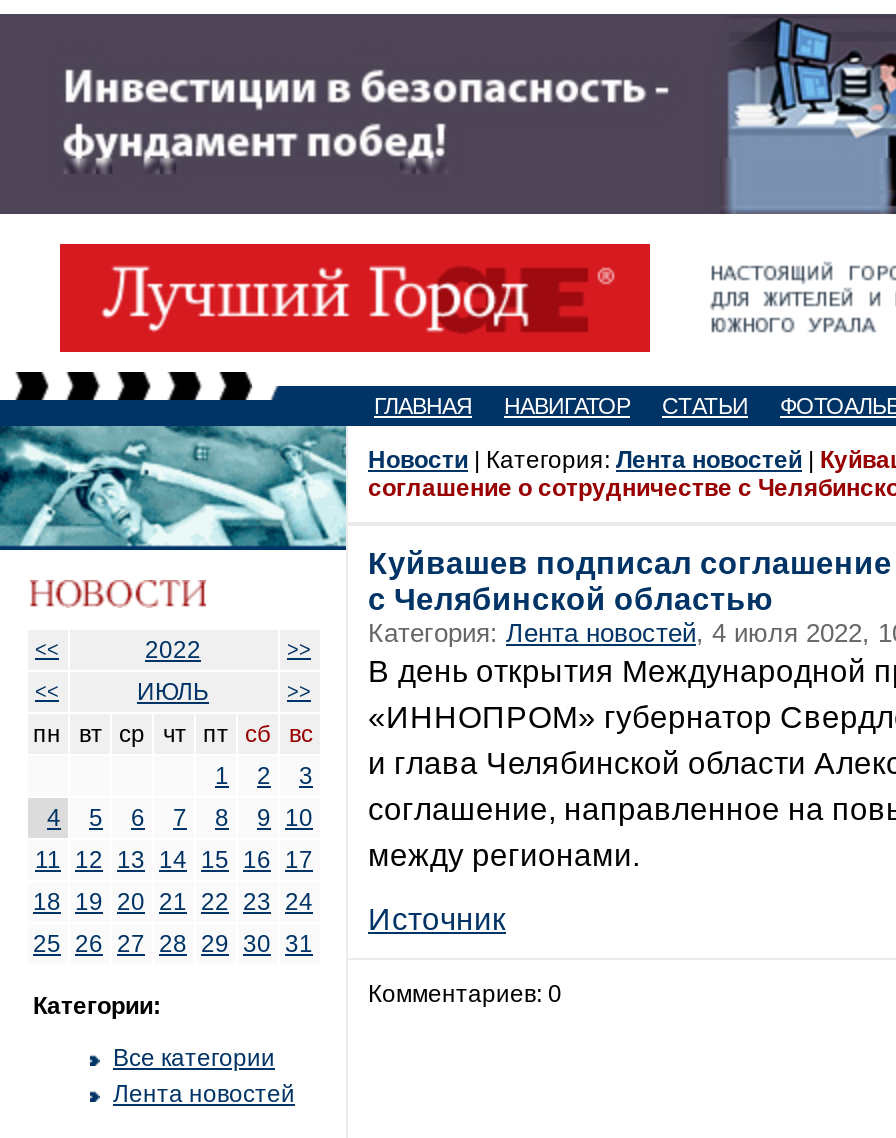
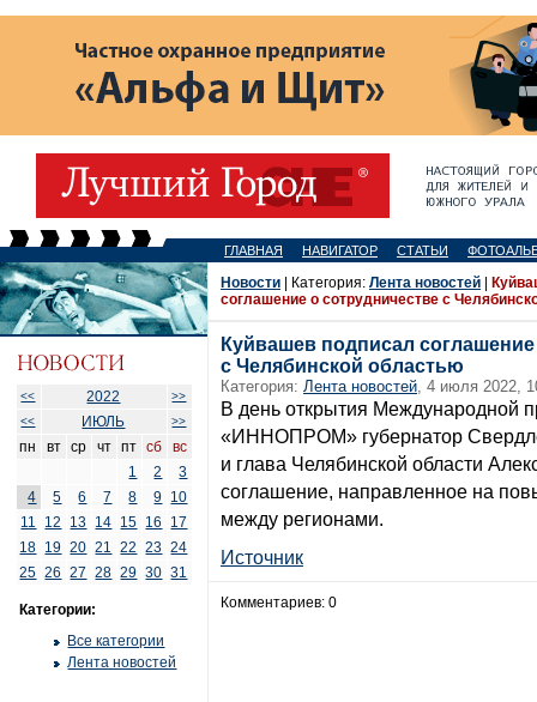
- [image]
+ [image]
